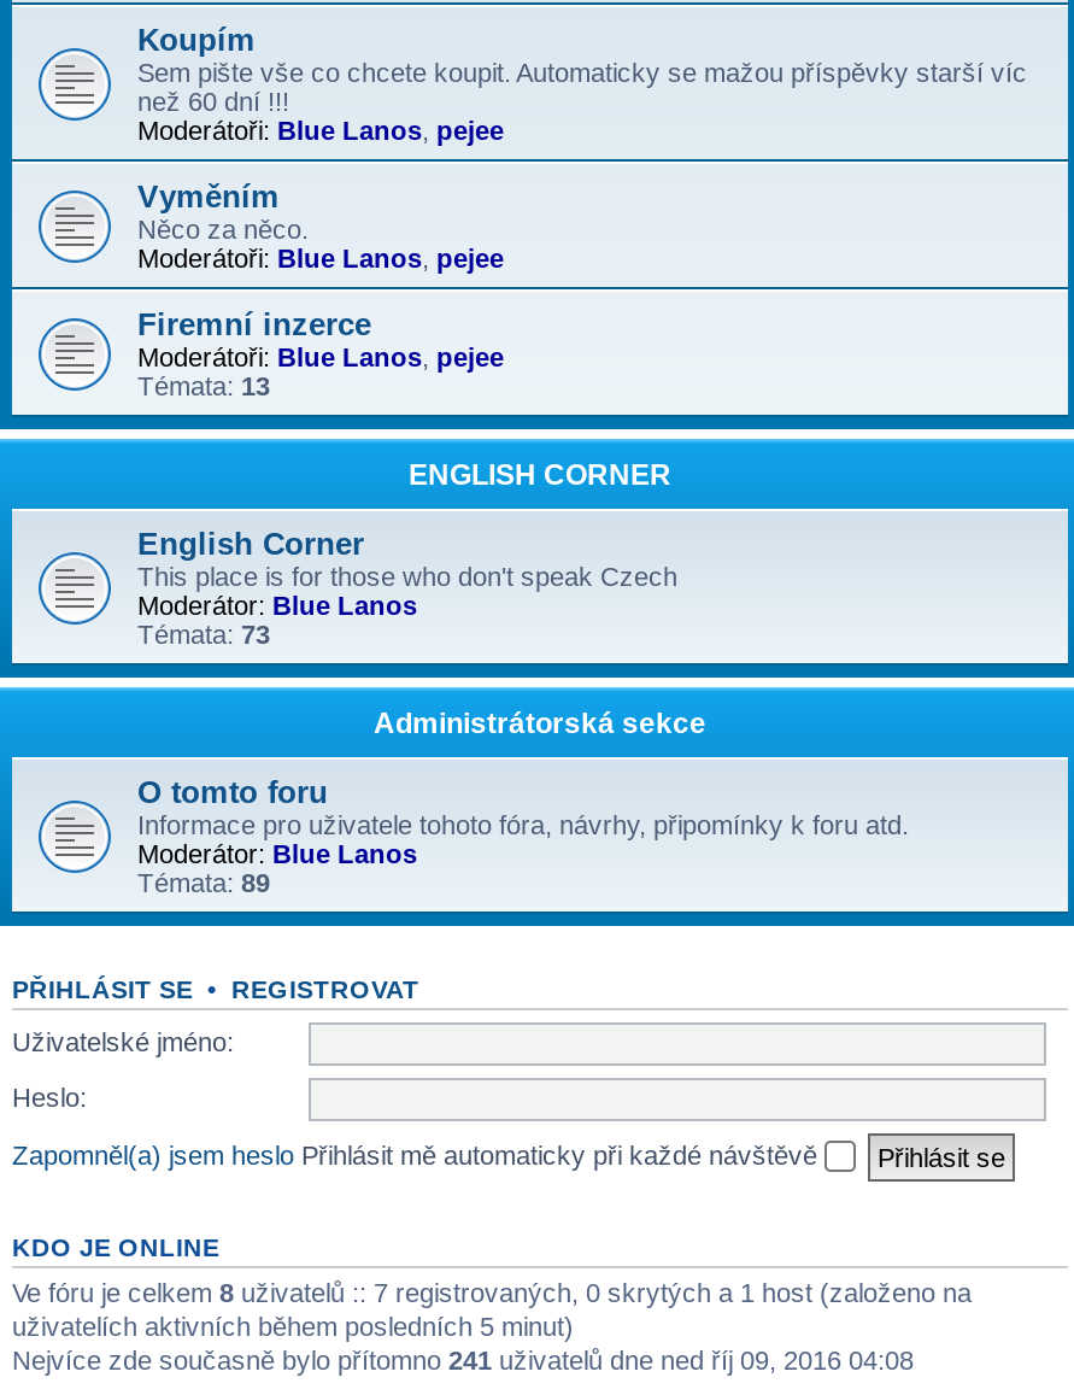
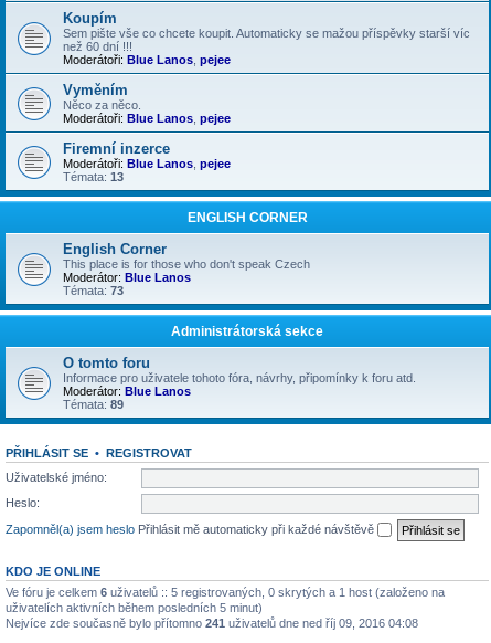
- Ve fóru je celkem 8 uživatelů :: 7 registrovaných, 0 skrytých a 1 host (založeno na
+ Ve fóru je celkem 6 uživatelů :: 5 registrovaných, 0 skrytých a 1 host (založeno na
